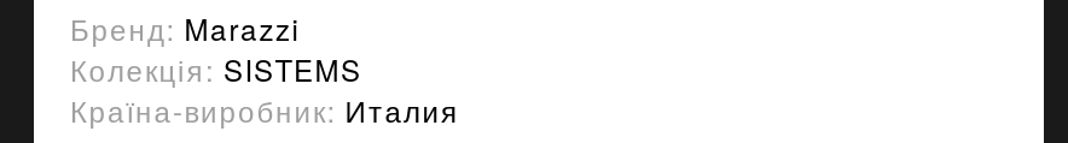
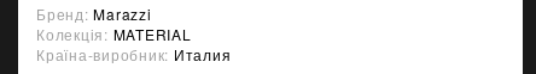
- Колекція: SISTEMS
+ Колекція: MATERIAL
